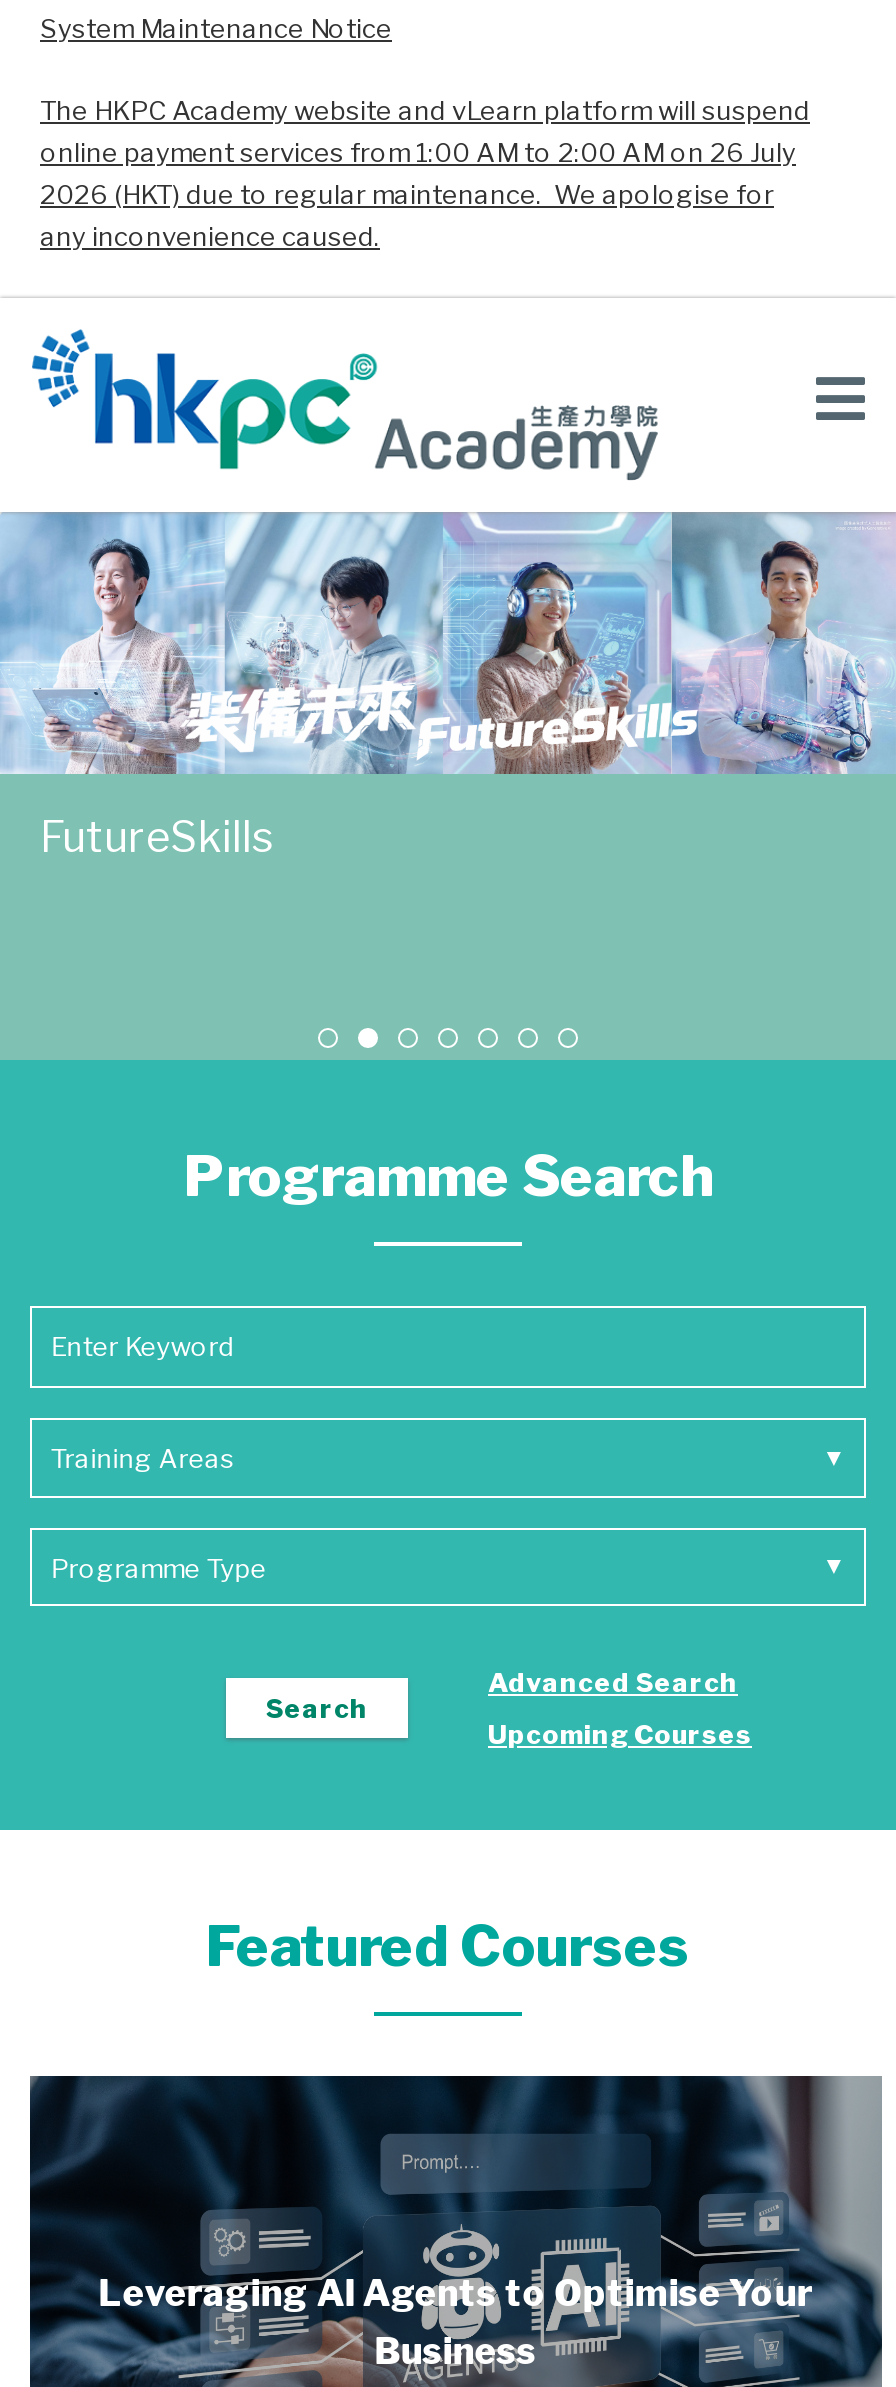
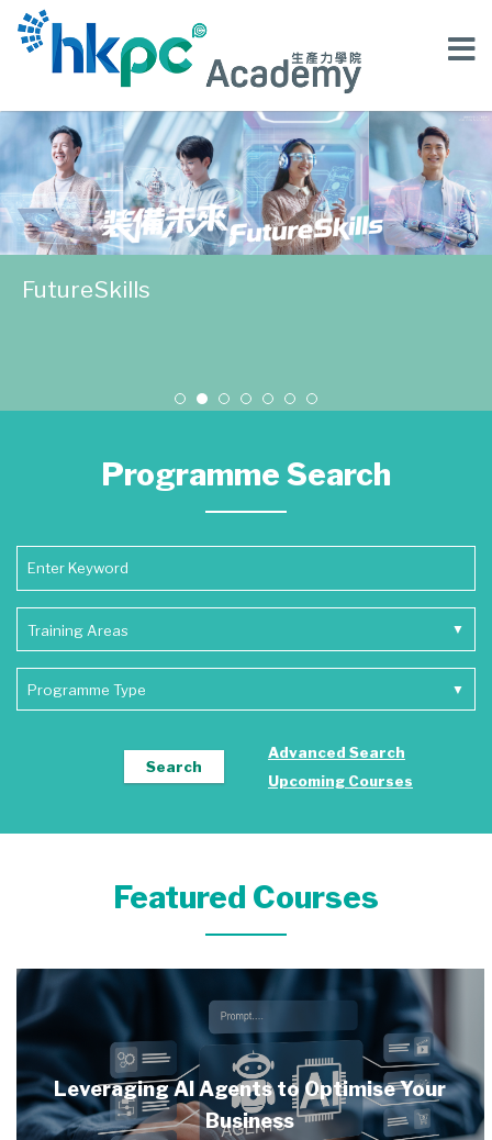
- System Maintenance Notice
- The HKPC Academy website and vLearn platform will suspend
- online payment services from 1:00 AM to 2:00 AM on 26 July
- 2026 (HKT) due to regular maintenance. We apologise for
- any inconvenience caused.
